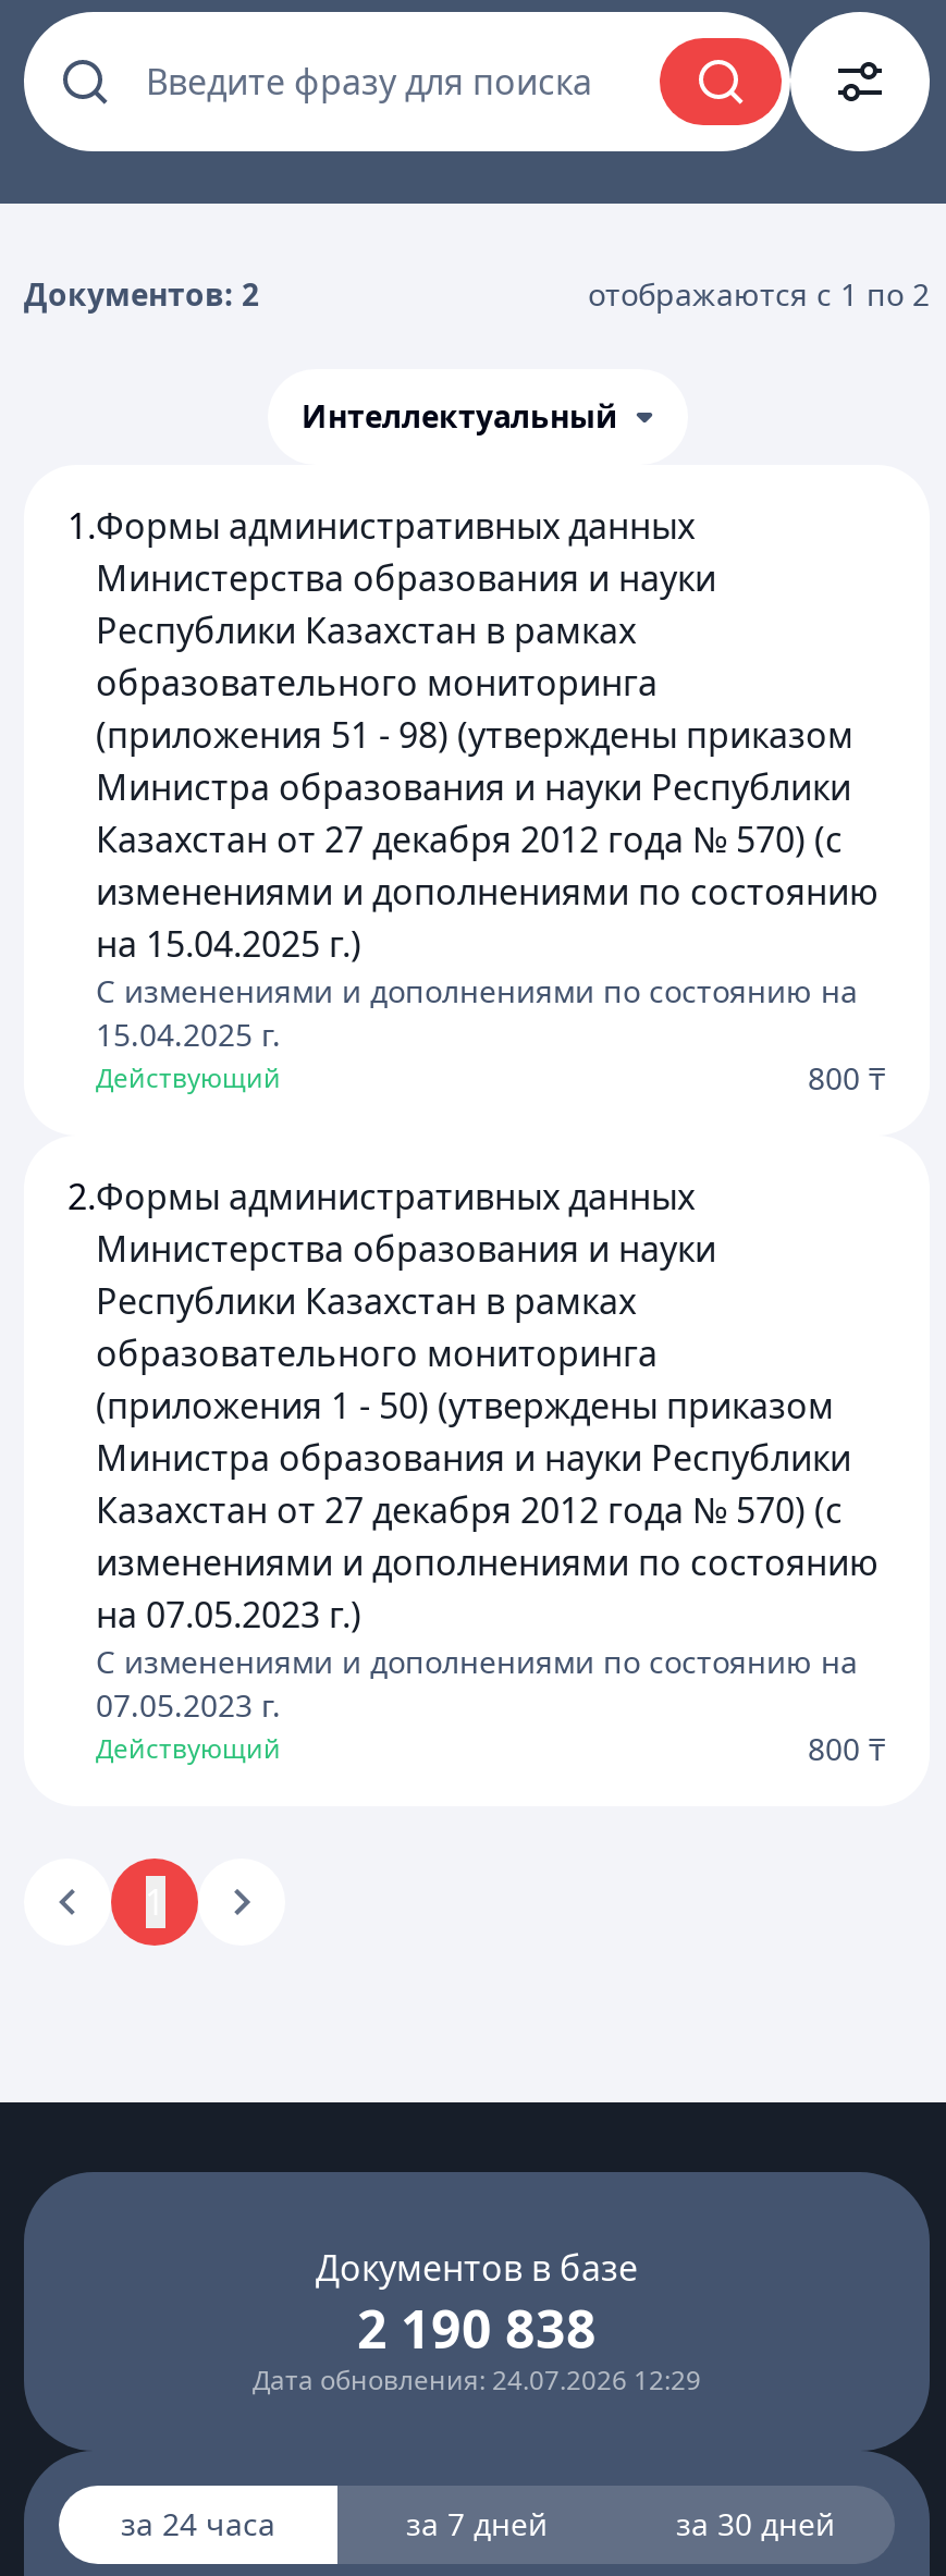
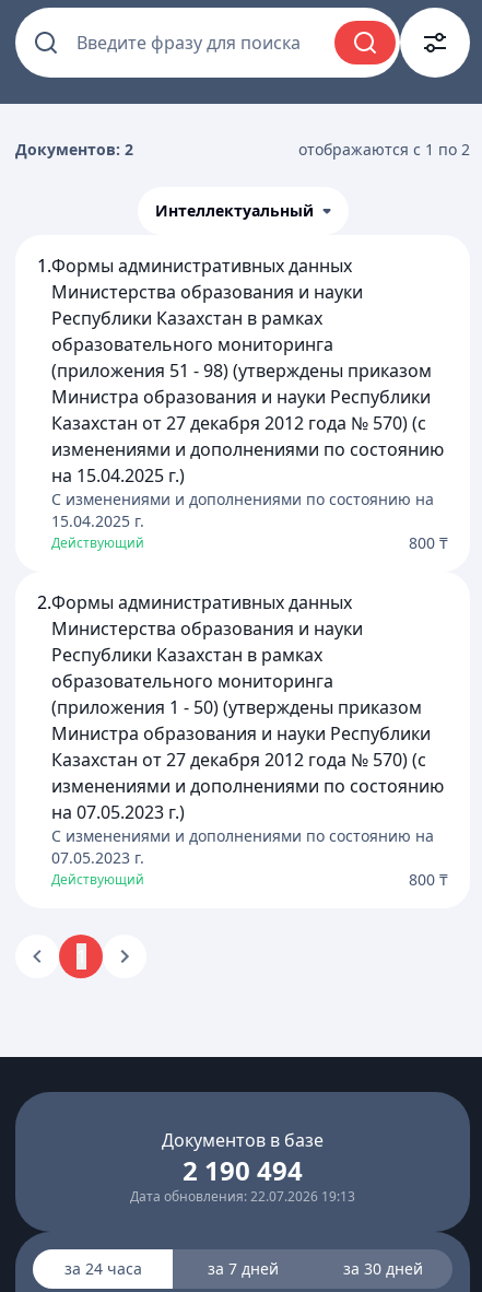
- 2 190 838
+ 2 190 494

- Дата обновления: 24.07.2026 12:29
+ Дата обновления: 22.07.2026 19:13
